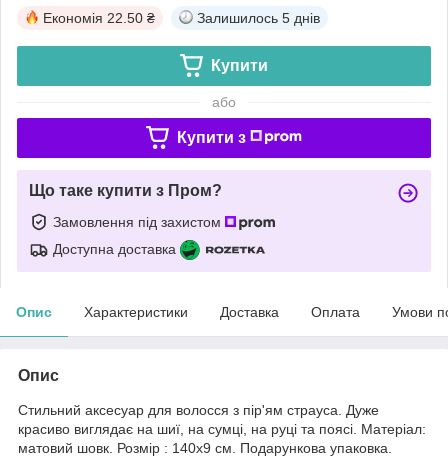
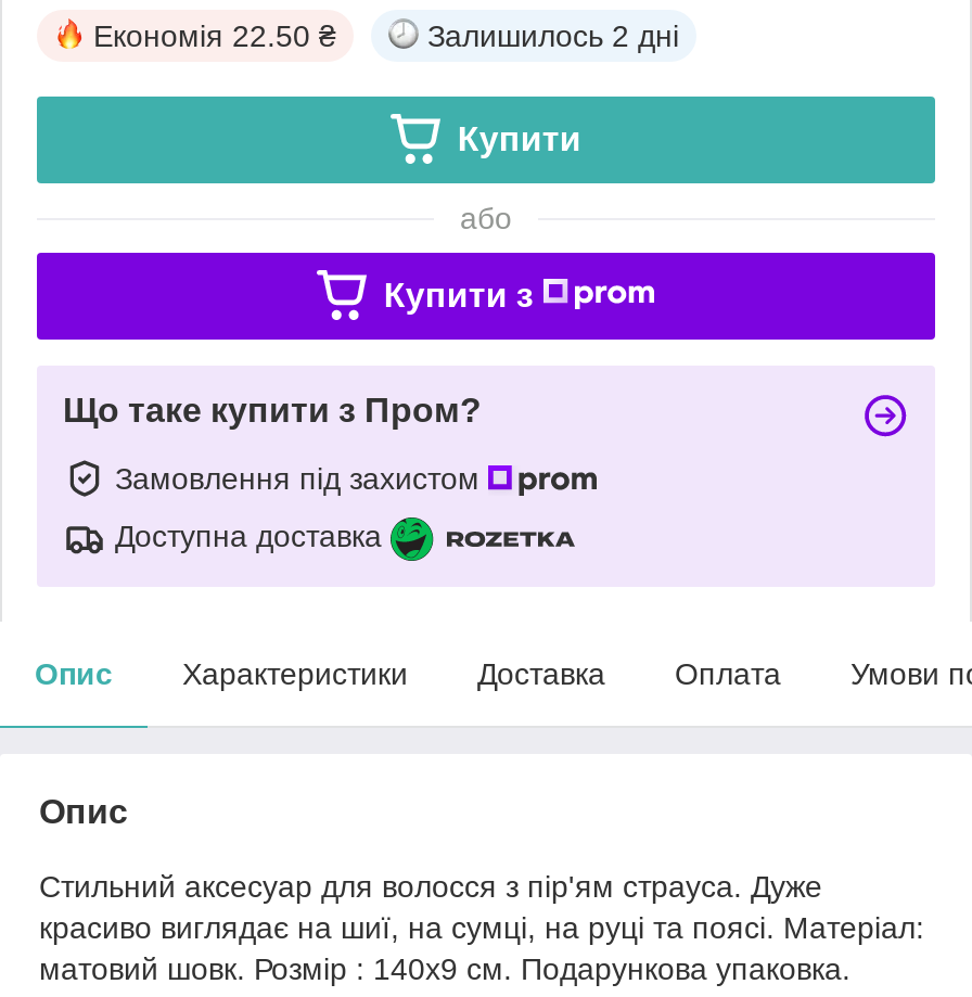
- Залишилось 5 днів
+ Залишилось 2 дні
